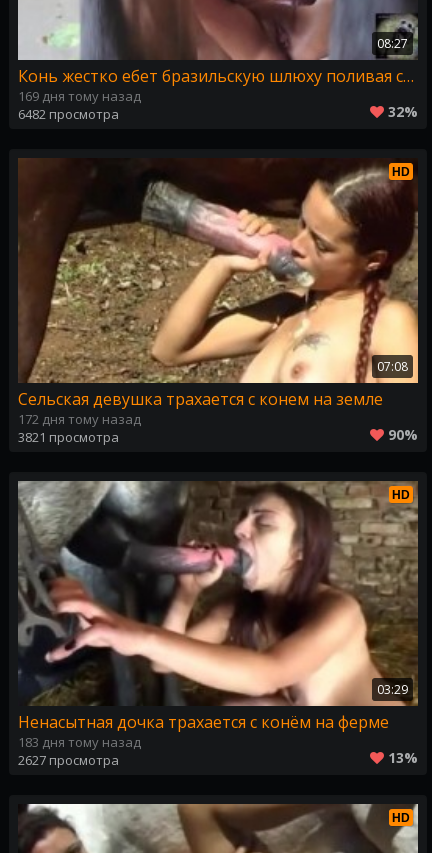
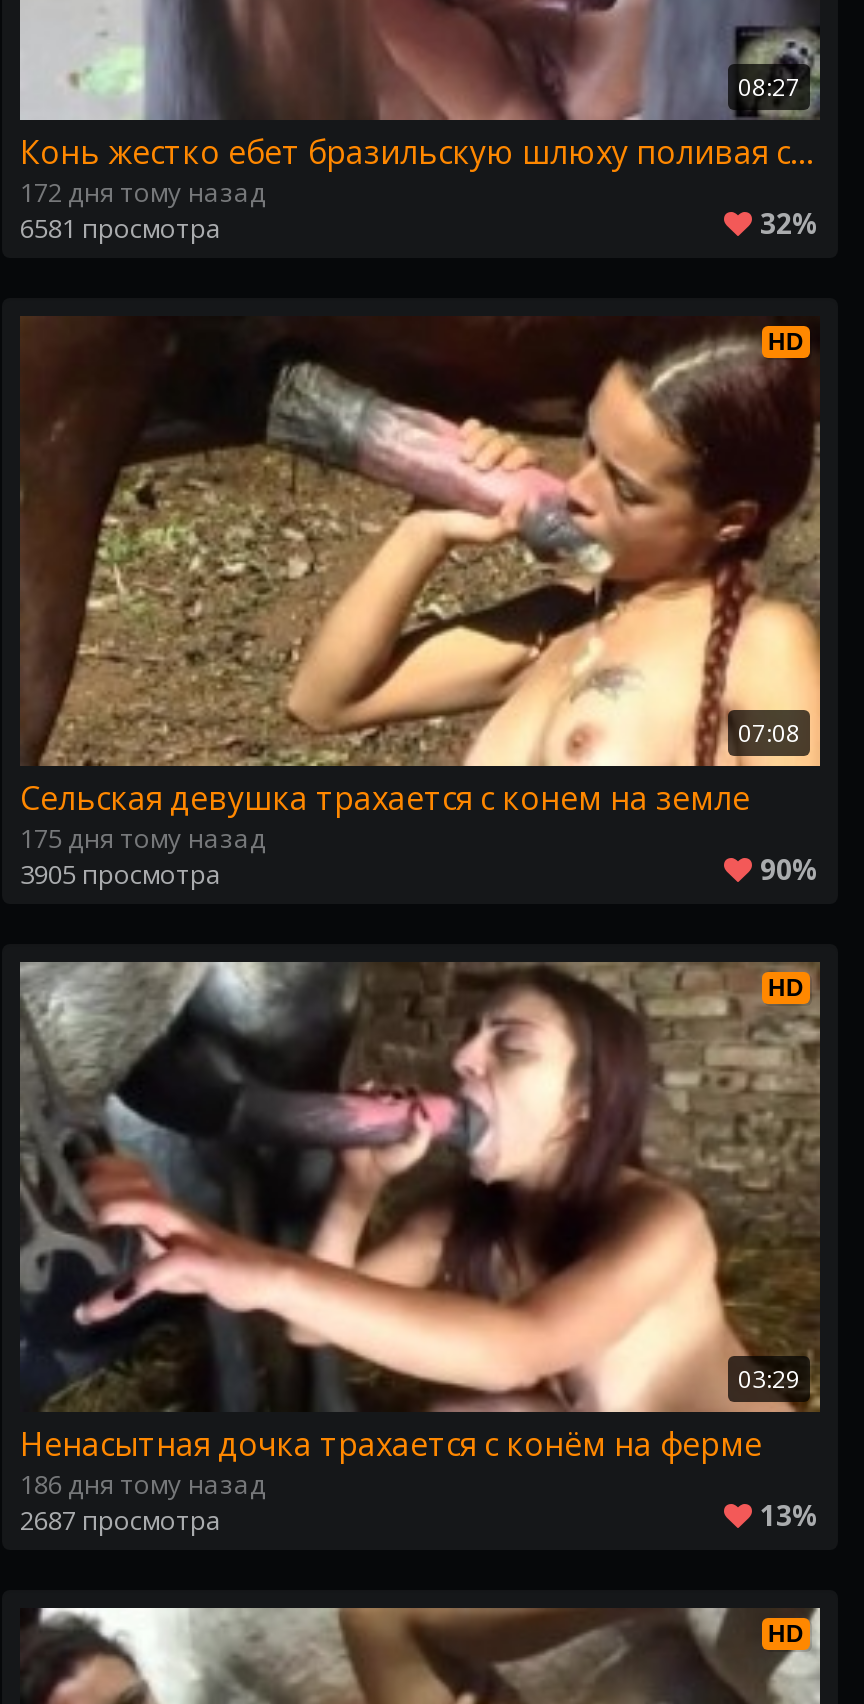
- 169 дня тому назад

- 6482 просмотра
+ 6581 просмотра

moved up: 172 дня тому назад

+ 175 дня тому назад

- 3821 просмотра
+ 3905 просмотра

- 183 дня тому назад
+ 186 дня тому назад

- 2627 просмотра
+ 2687 просмотра
